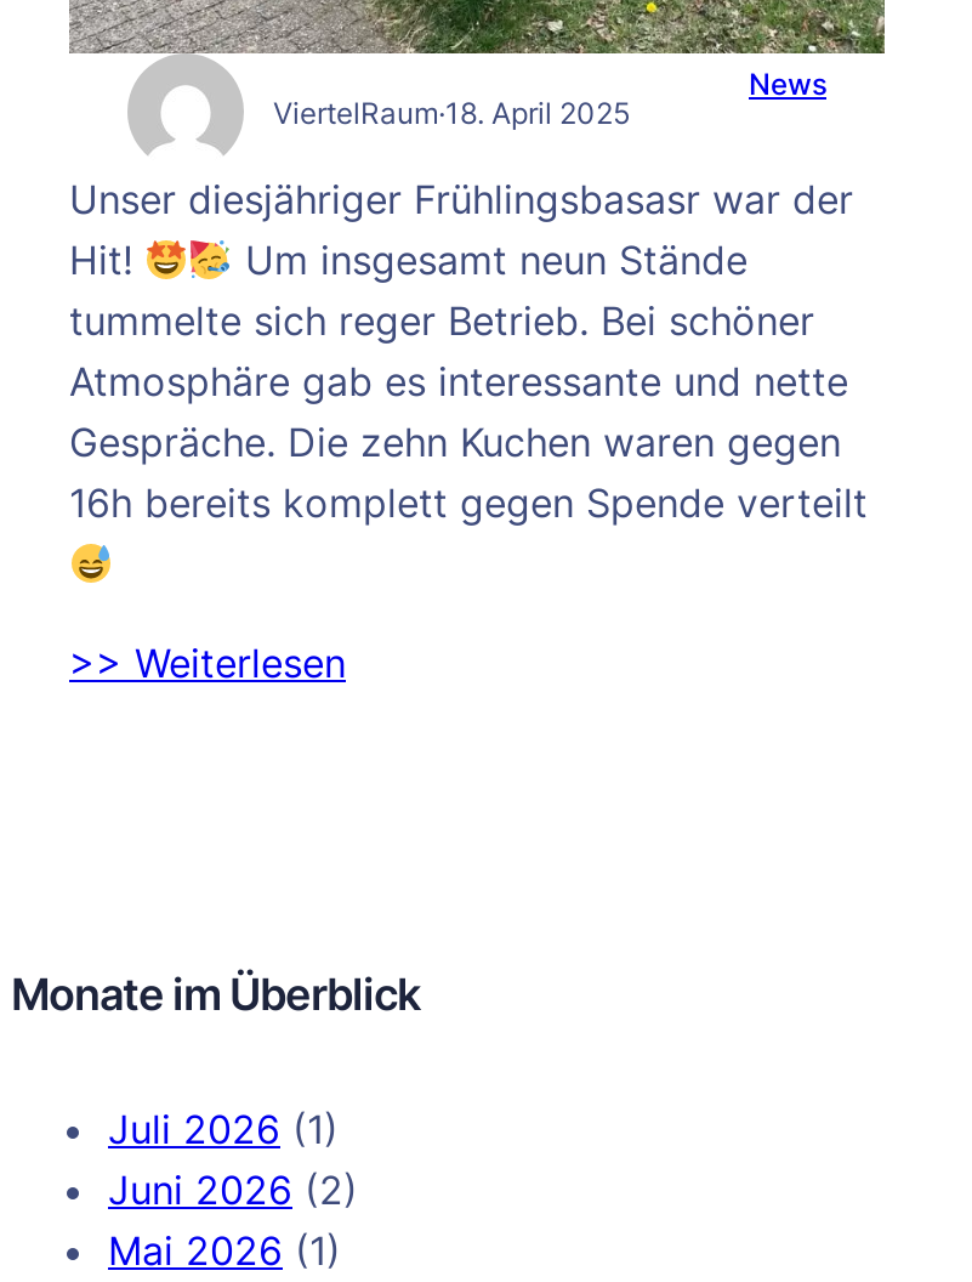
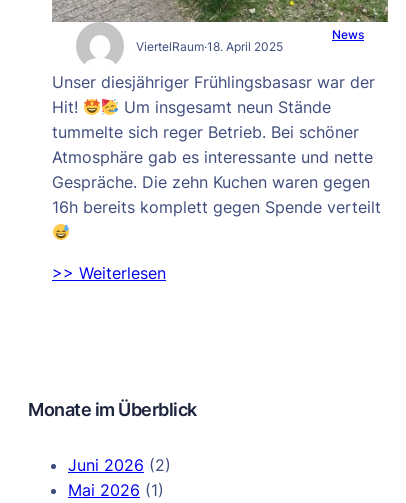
- Juli 2026 (1)
